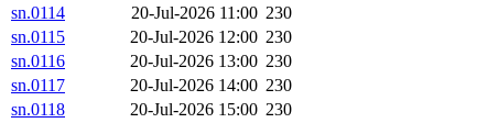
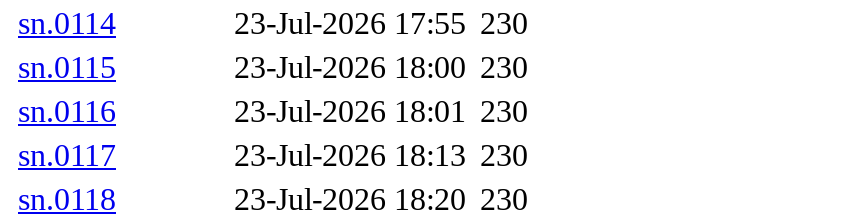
- 20-Jul-2026 11:00 230
+ 23-Jul-2026 17:55 230

- 20-Jul-2026 12:00 230
+ 23-Jul-2026 18:00 230

- 20-Jul-2026 13:00 230
+ 23-Jul-2026 18:01 230

- 20-Jul-2026 14:00 230
+ 23-Jul-2026 18:13 230

- 20-Jul-2026 15:00 230
+ 23-Jul-2026 18:20 230
